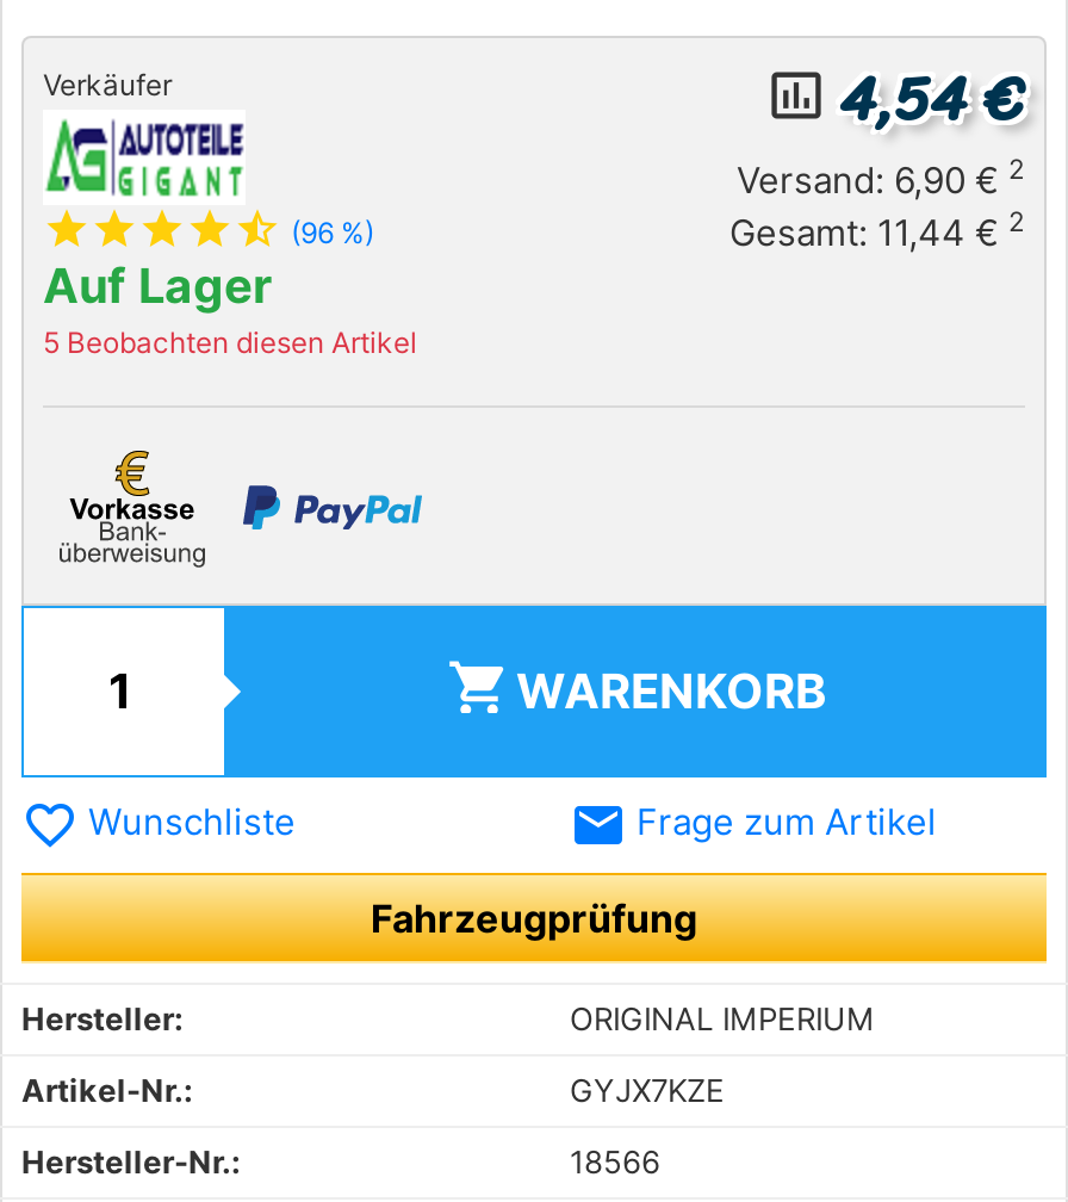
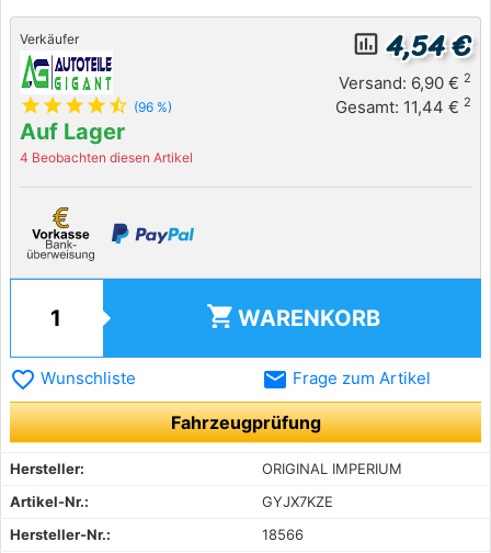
- 5 Beobachten diesen Artikel
+ 4 Beobachten diesen Artikel
